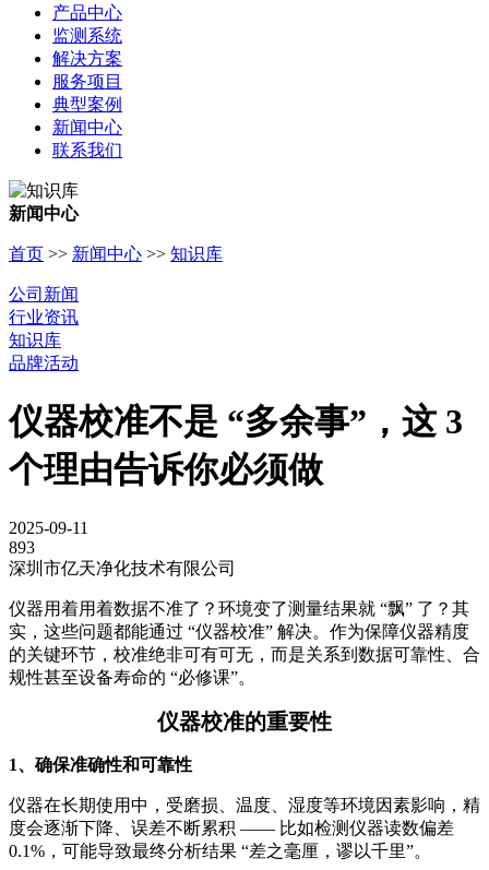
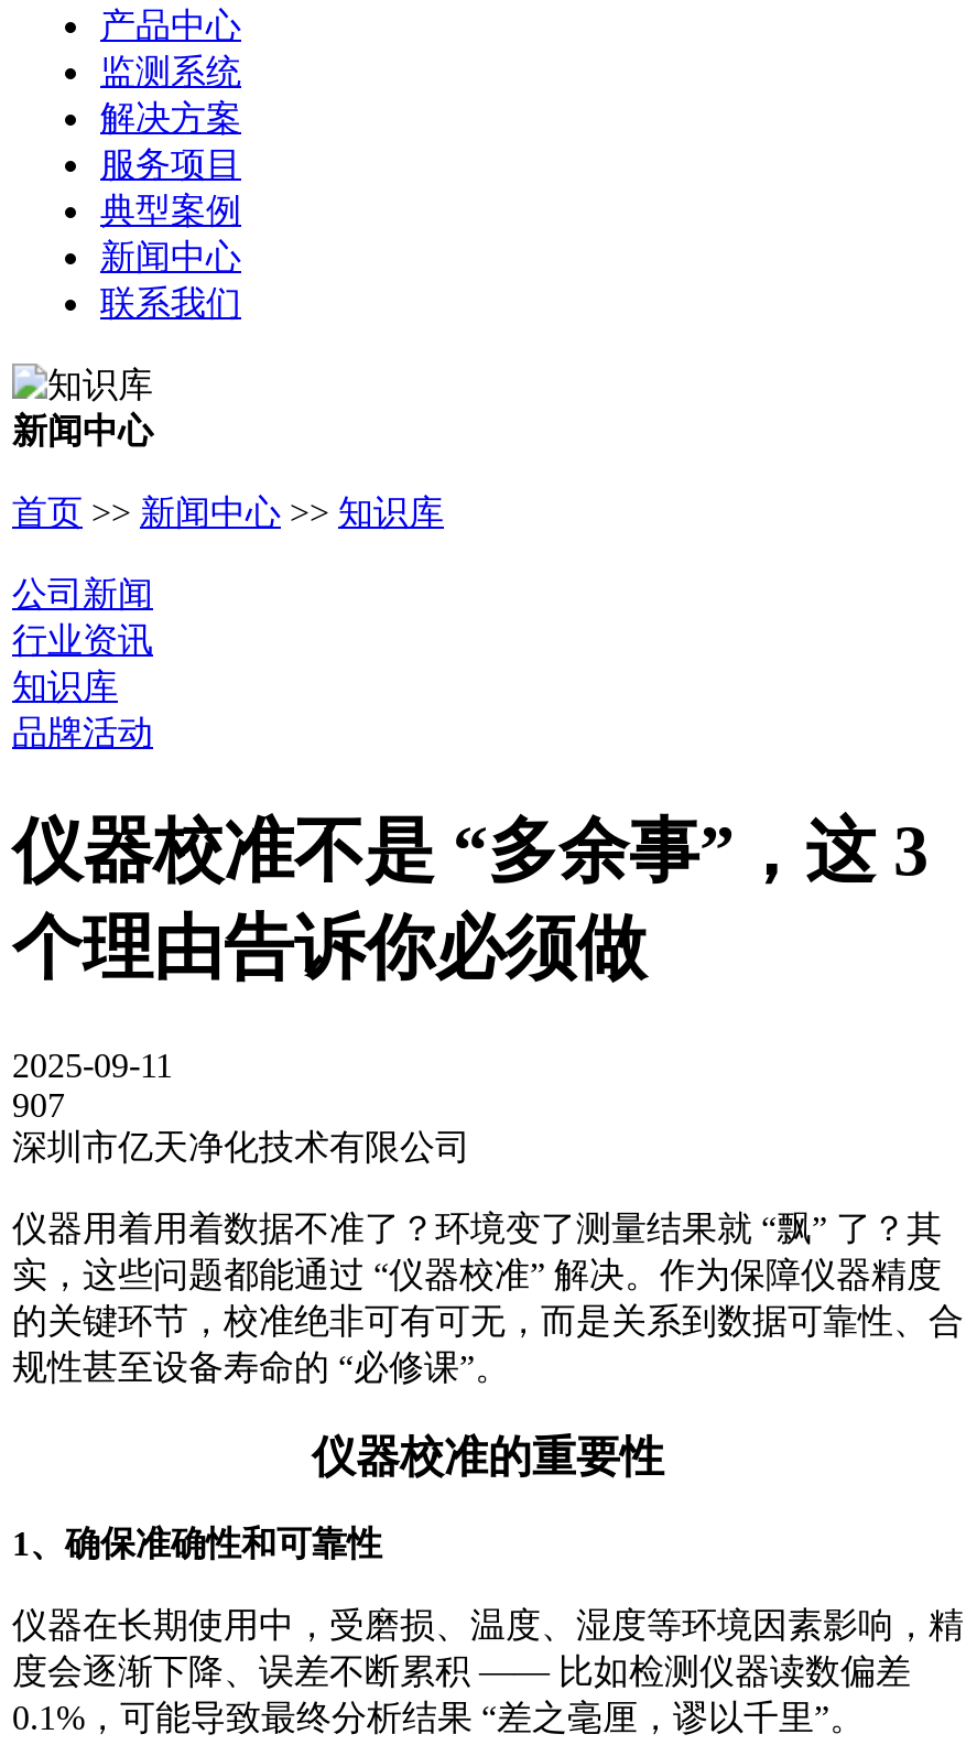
- 893
+ 907
